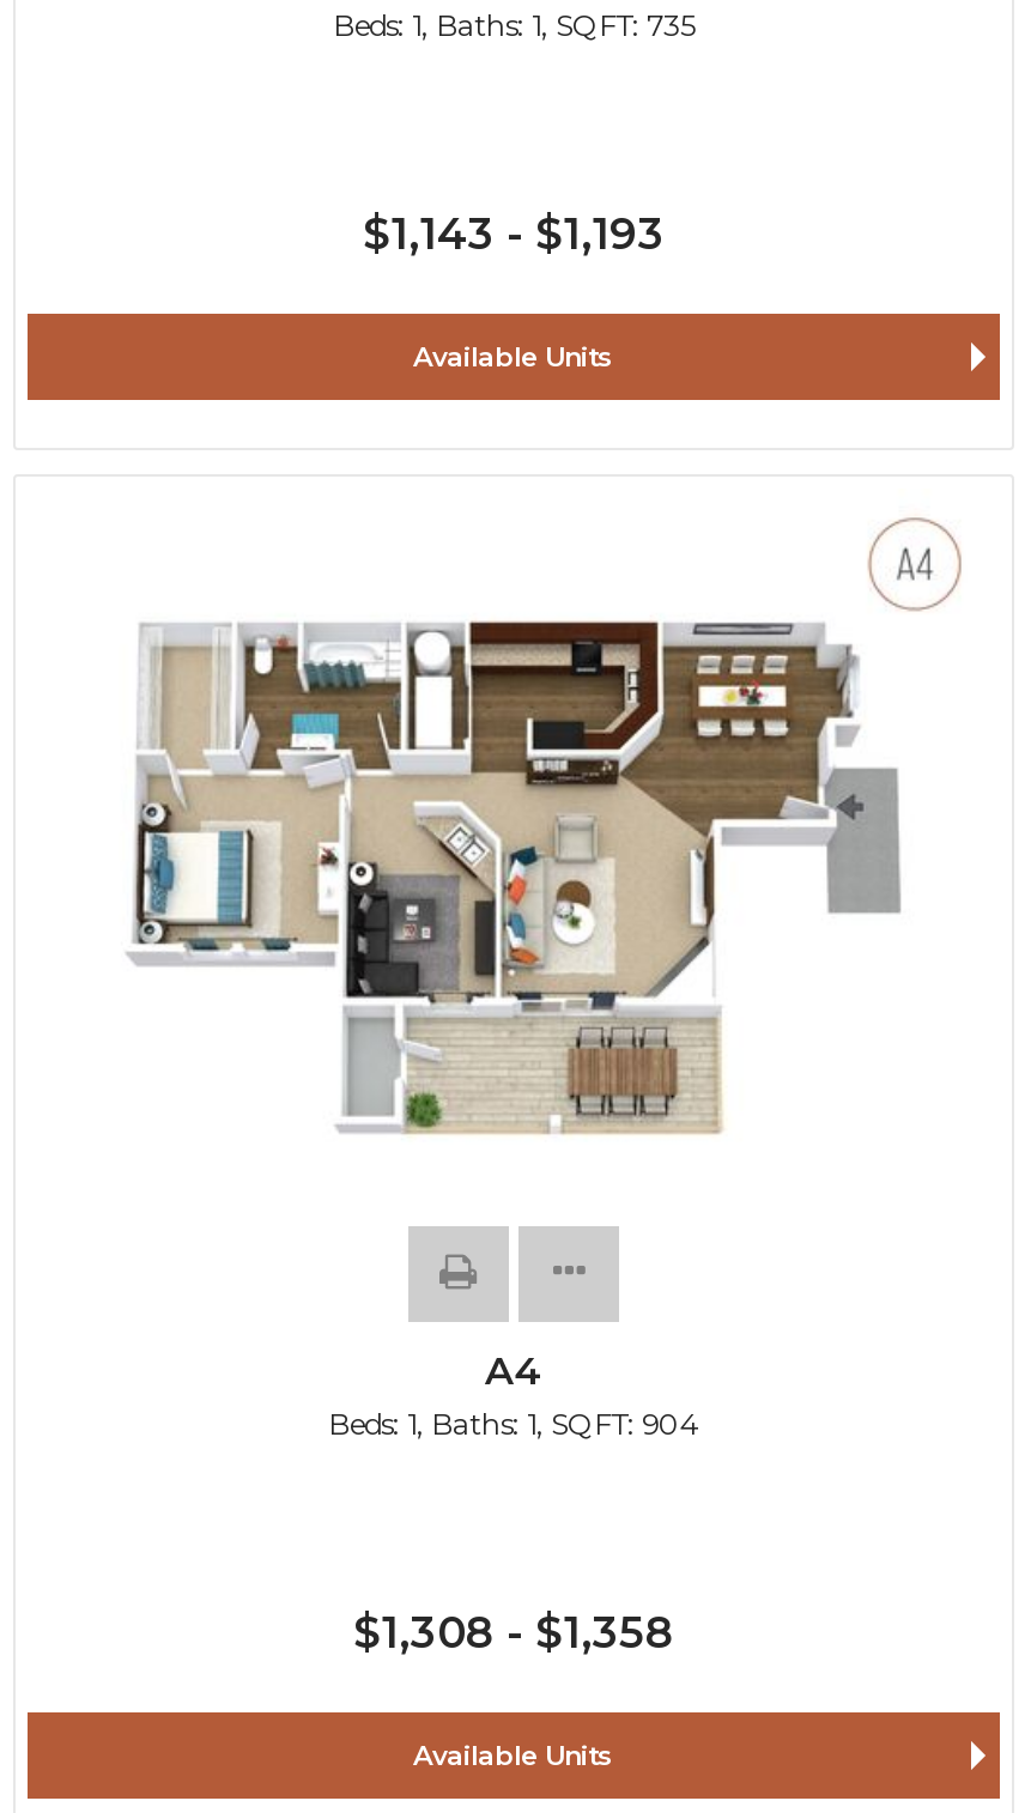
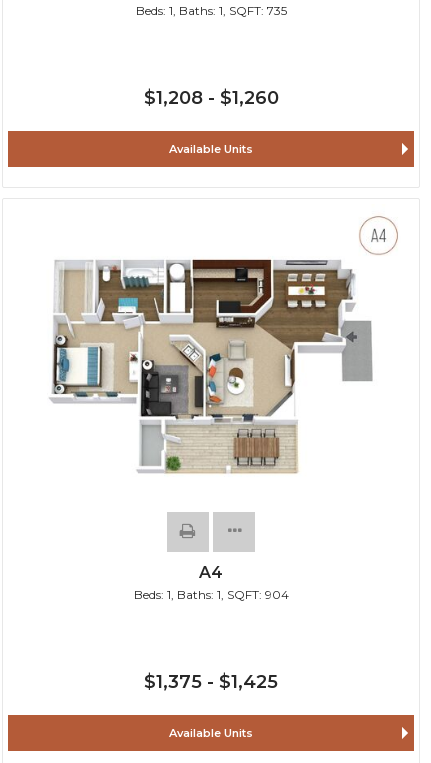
- $1,143 - $1,193
+ $1,208 - $1,260

- $1,308 - $1,358
+ $1,375 - $1,425
